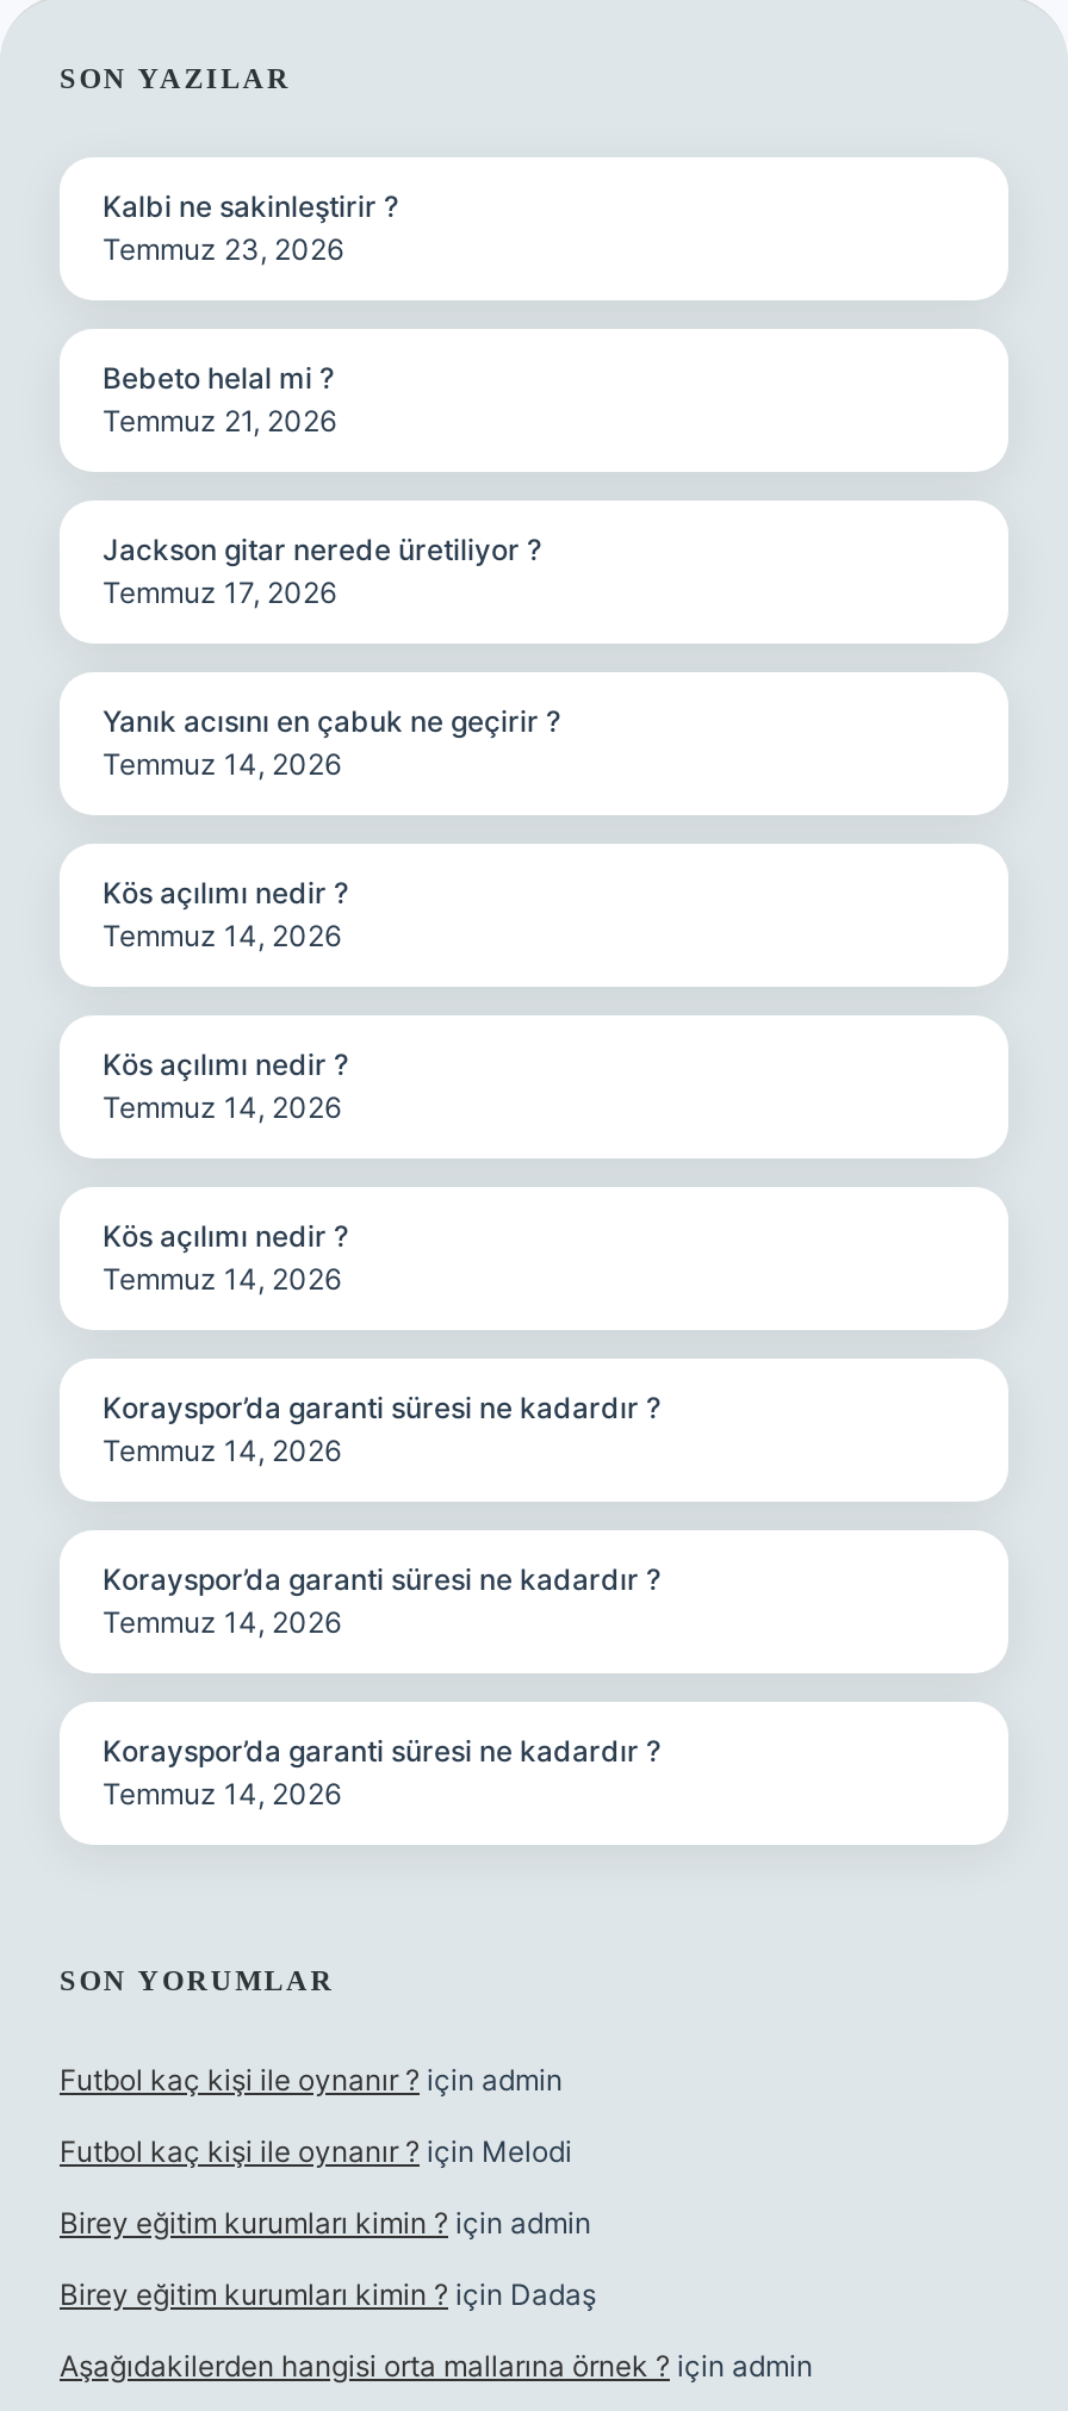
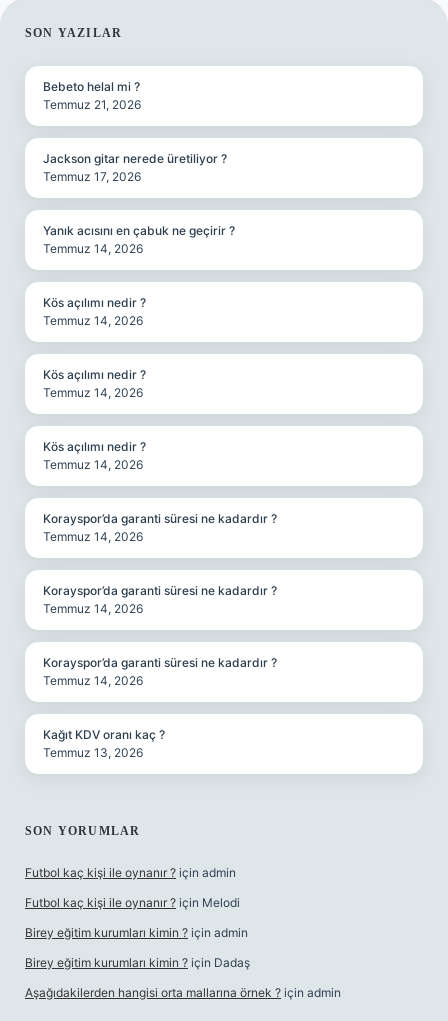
- Kalbi ne sakinleştirir ?
- Temmuz 23, 2026

moved up: Bebeto helal mi ? | Temmuz 21, 2026 | Jackson gitar nerede üretiliyor ? | ... | Korayspor’da garanti süresi ne kadardır ? | Temmuz 14, 2026

+ Kağıt KDV oranı kaç ?
+ Temmuz 13, 2026
